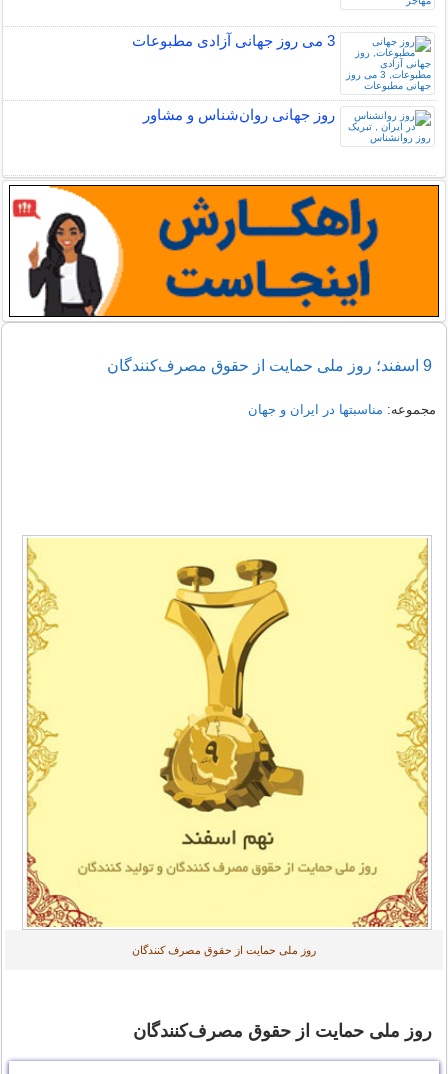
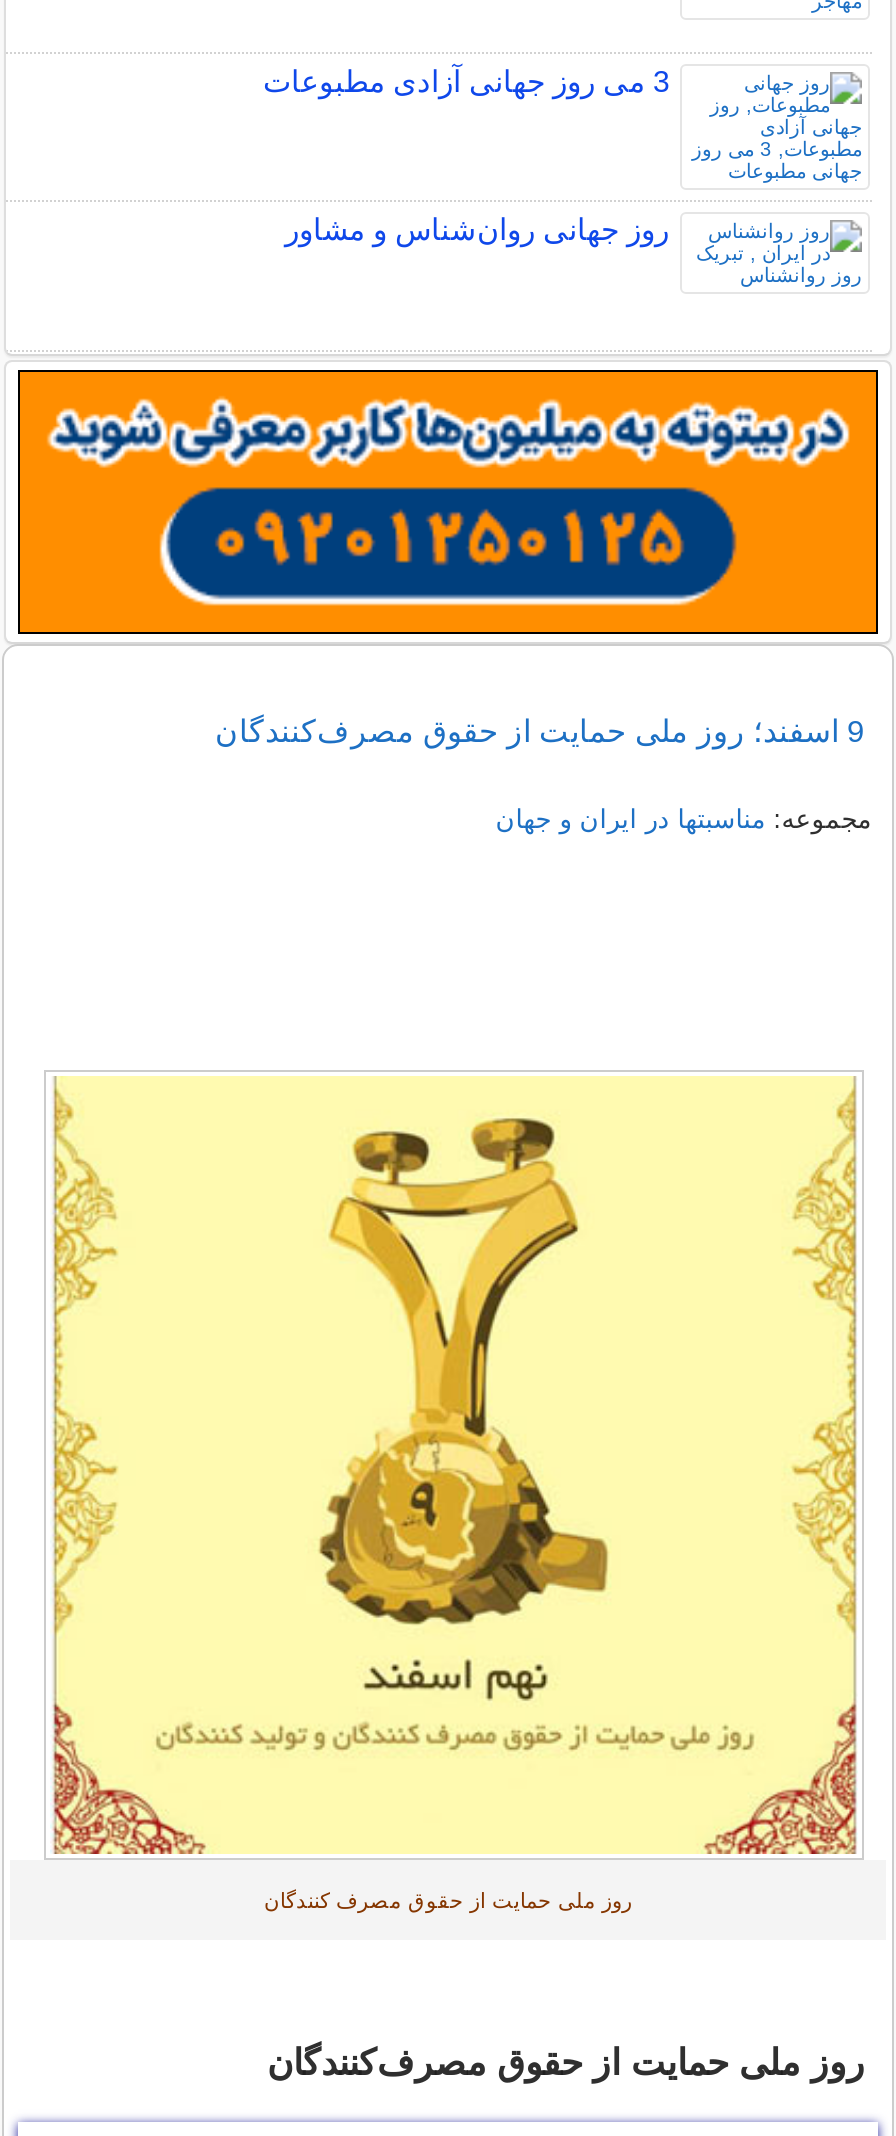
- [image]
+ [image]
